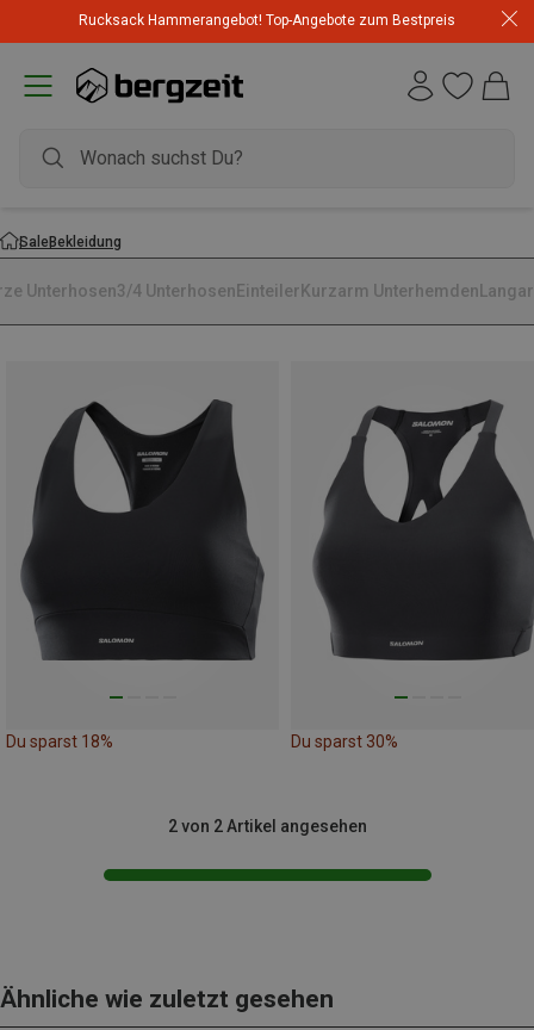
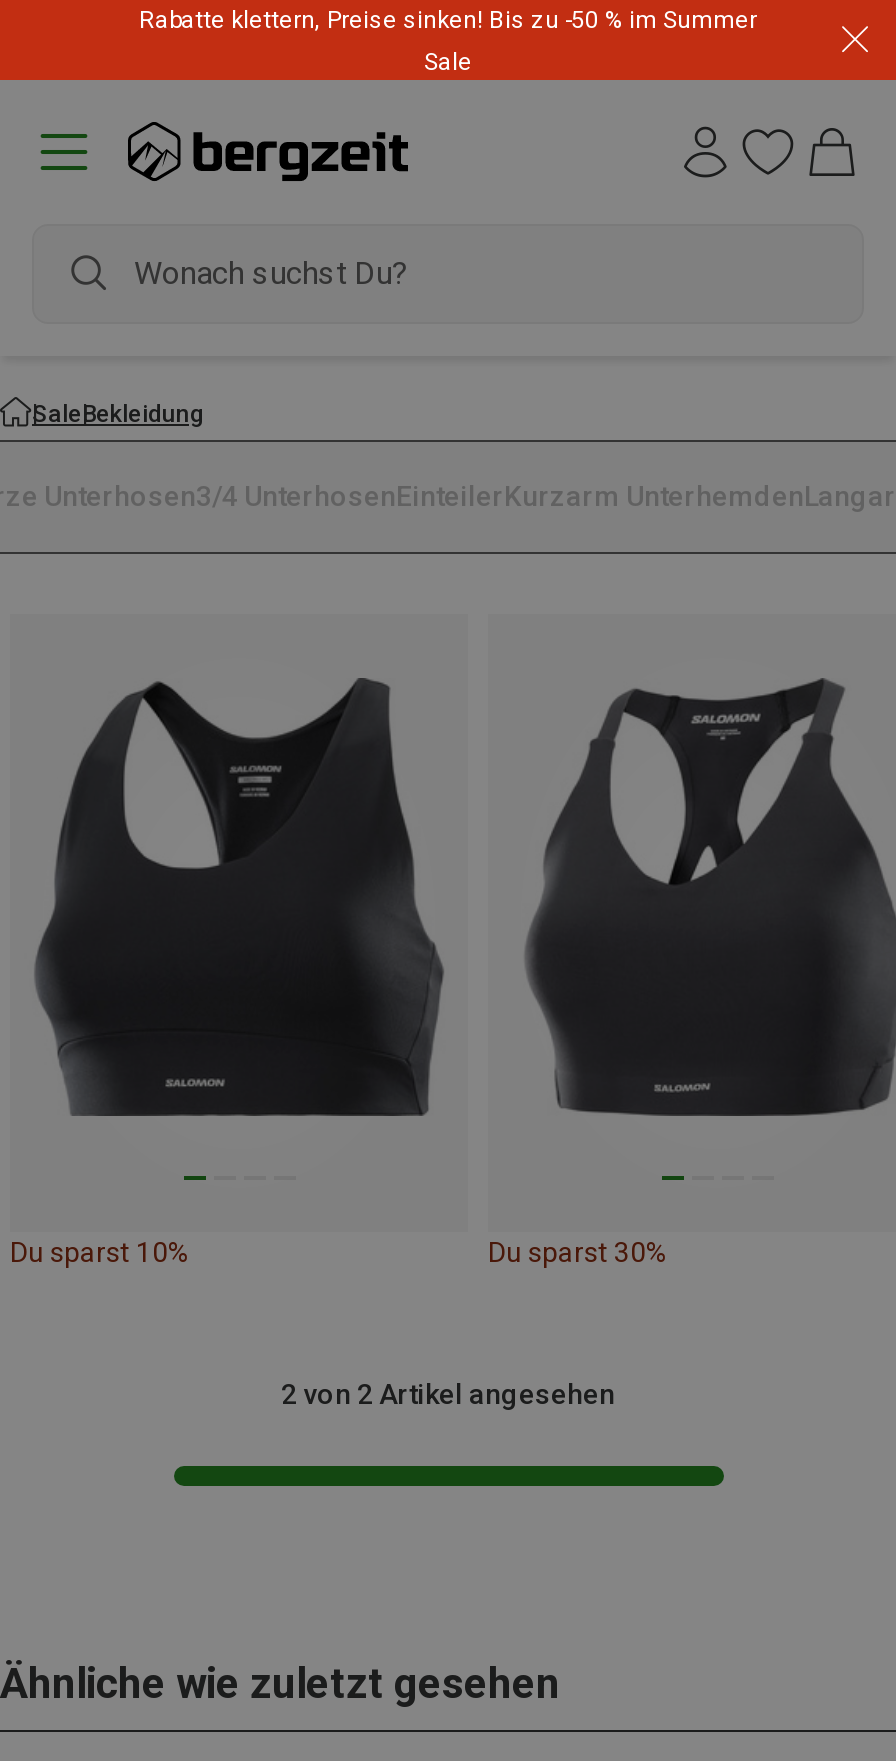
- Rucksack Hammerangebot! Top-Angebote zum Bestpreis
+ Rabatte klettern, Preise sinken! Bis zu -50 % im Summer
+ Sale

- Du sparst 18%
+ Du sparst 10%
